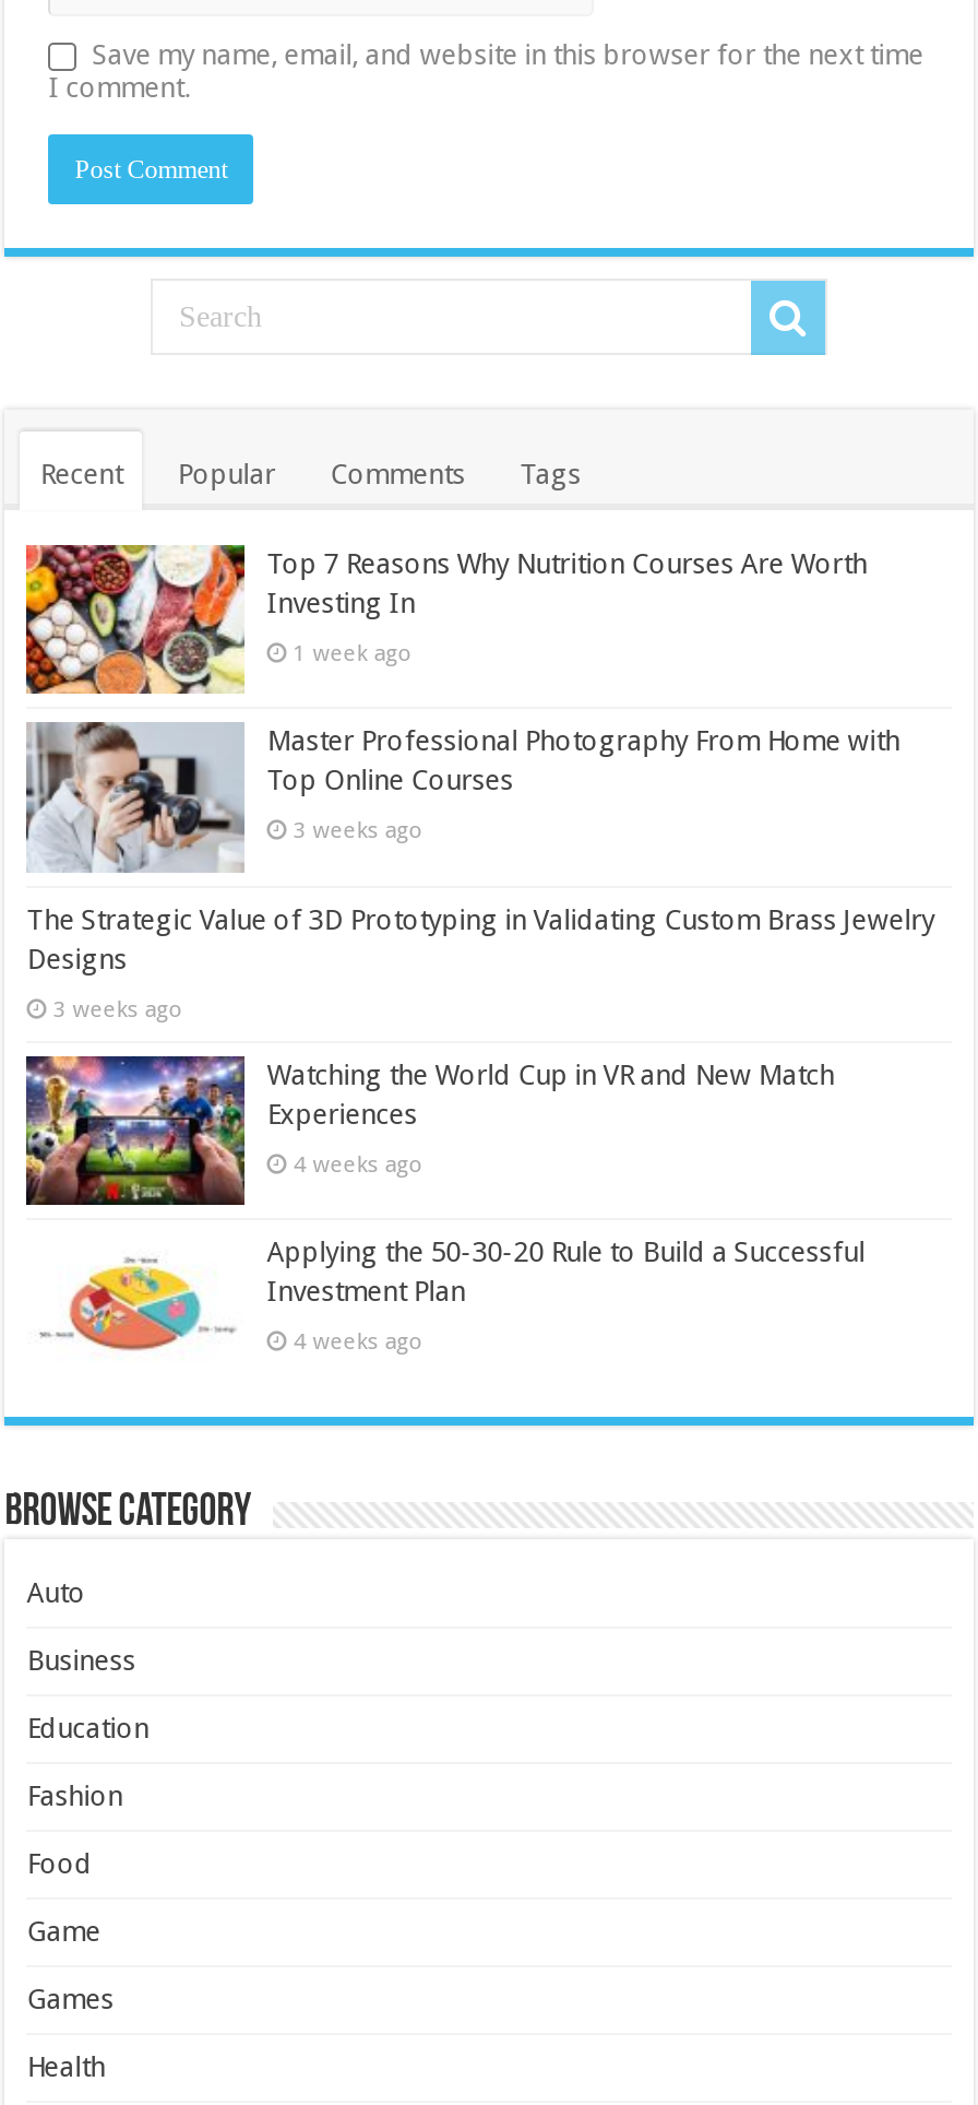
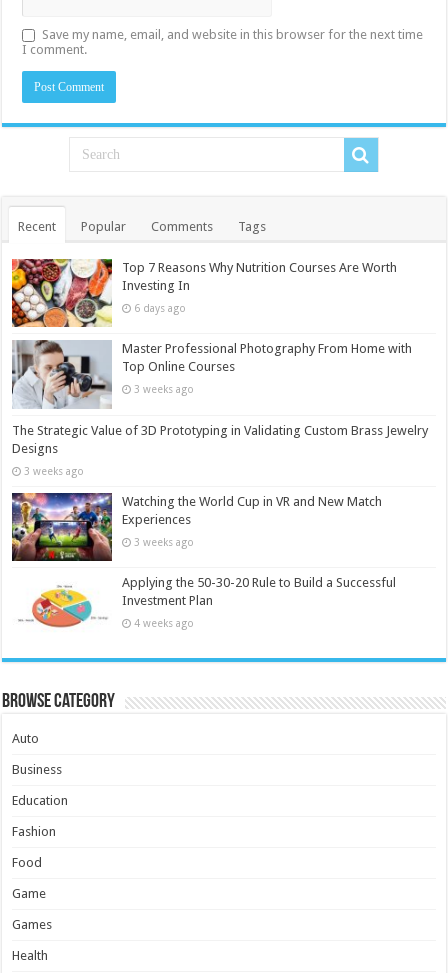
- 1 week ago
+ 6 days ago

- 4 weeks ago
+ 3 weeks ago
